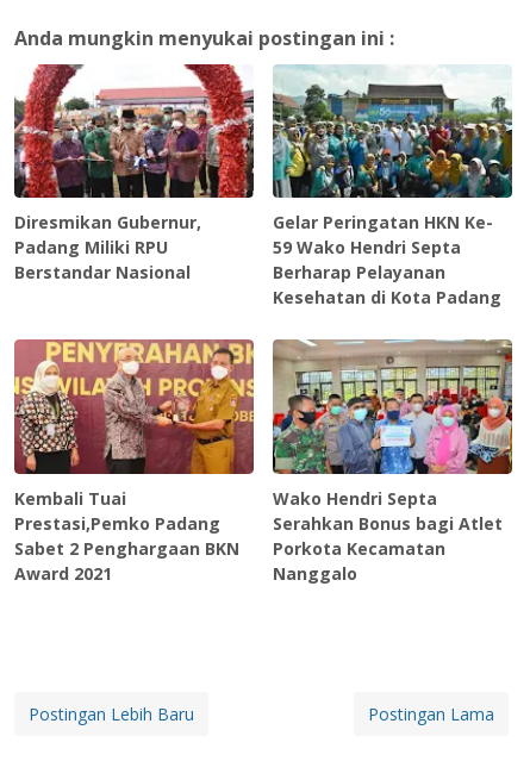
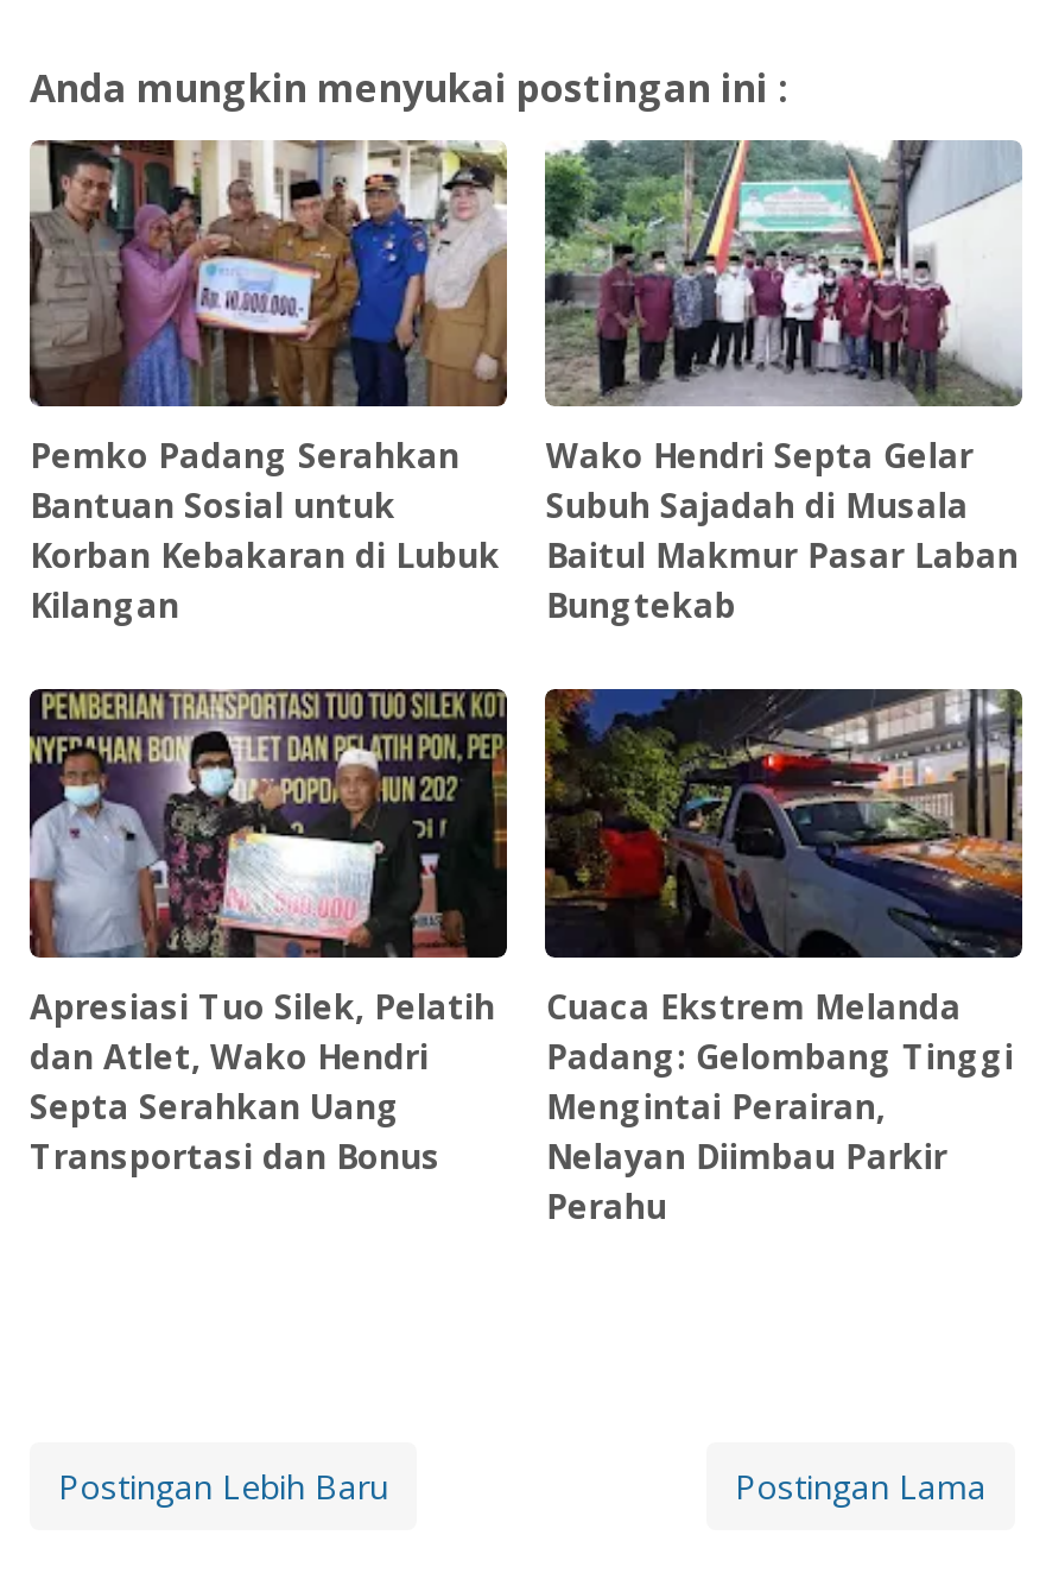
- [image]
- Diresmikan Gubernur,
- Padang Miliki RPU
- Berstandar Nasional
+ [image]
+ Pemko Padang Serahkan
+ Bantuan Sosial untuk
+ Korban Kebakaran di Lubuk
+ Kilangan

- [image]
- Gelar Peringatan HKN Ke-
- 59 Wako Hendri Septa
- Berharap Pelayanan
- Kesehatan di Kota Padang
+ [image]
+ Wako Hendri Septa Gelar
+ Subuh Sajadah di Musala
+ Baitul Makmur Pasar Laban
+ Bungtekab

- [image]
- Kembali Tuai
- Prestasi,Pemko Padang
- Sabet 2 Penghargaan BKN
- Award 2021
+ [image]
+ Apresiasi Tuo Silek, Pelatih
+ dan Atlet, Wako Hendri
+ Septa Serahkan Uang
+ Transportasi dan Bonus

- [image]
- Wako Hendri Septa
- Serahkan Bonus bagi Atlet
- Porkota Kecamatan
- Nanggalo
+ [image]
+ Cuaca Ekstrem Melanda
+ Padang: Gelombang Tinggi
+ Mengintai Perairan,
+ Nelayan Diimbau Parkir
+ Perahu
